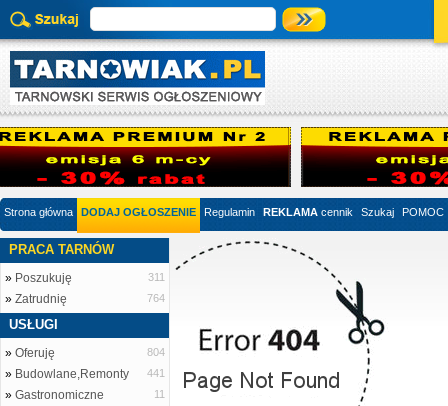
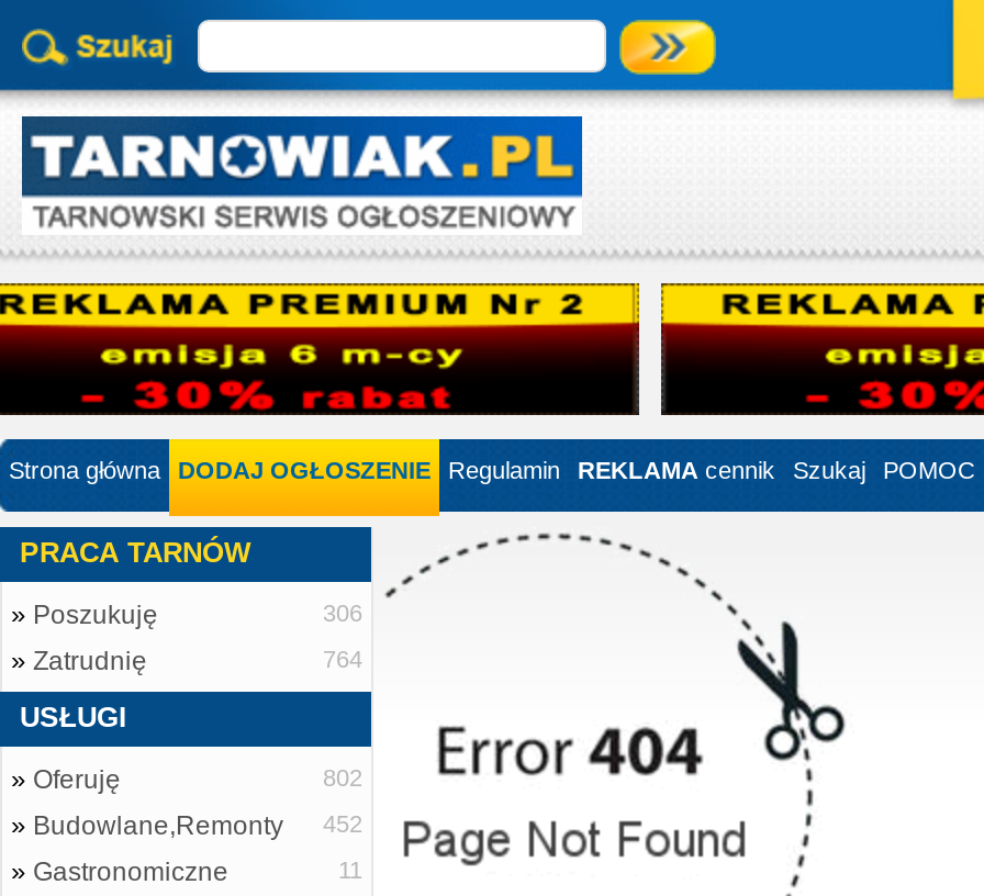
- 311
+ 306

- 804
+ 802

- » Budowlane,Remonty 441
+ » Budowlane,Remonty 452
